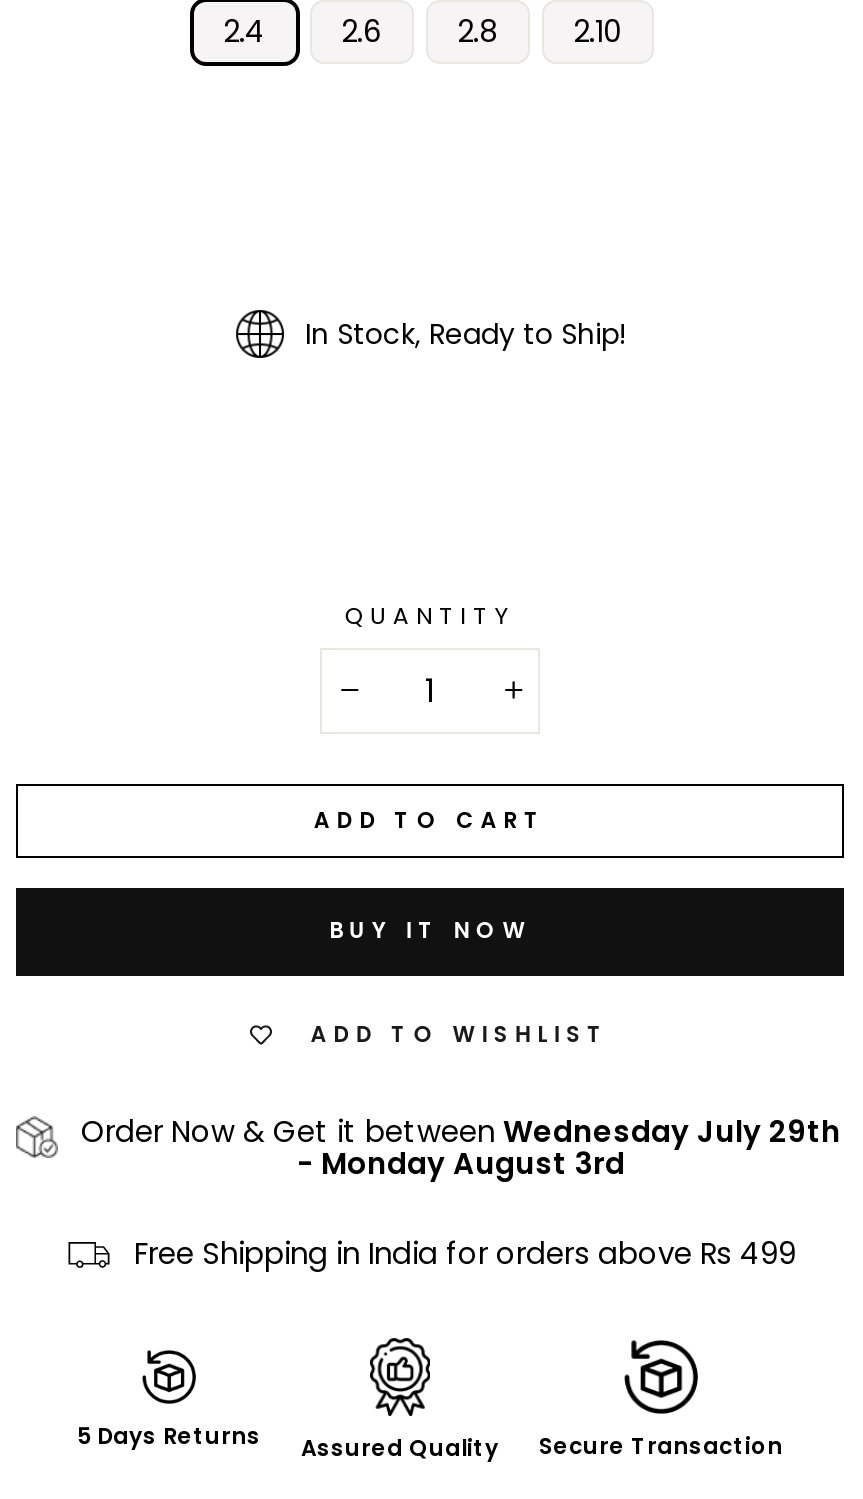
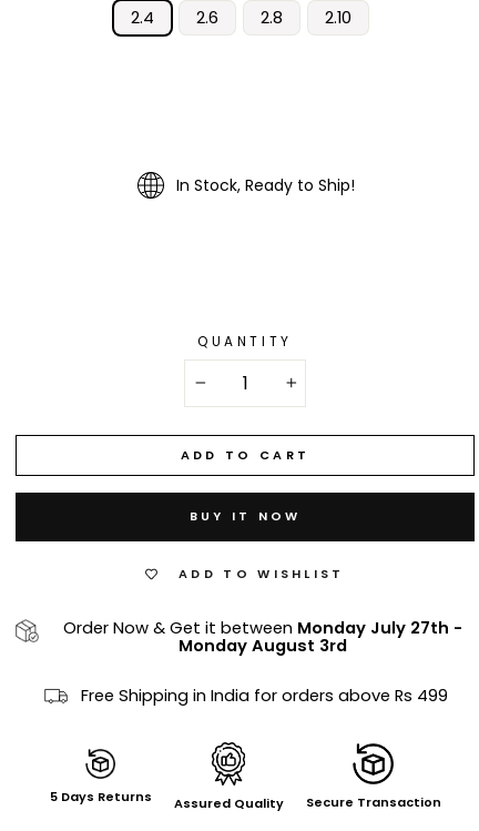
- Order Now & Get it between Wednesday July 29th
- - Monday August 3rd
+ Order Now & Get it between Monday July 27th -
+ Monday August 3rd
